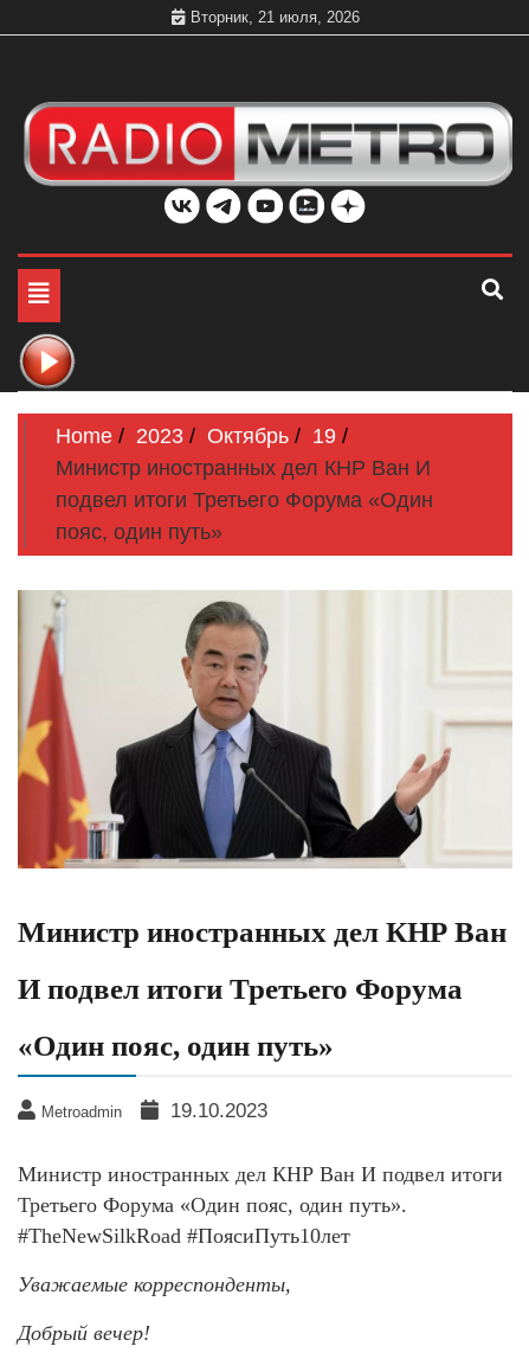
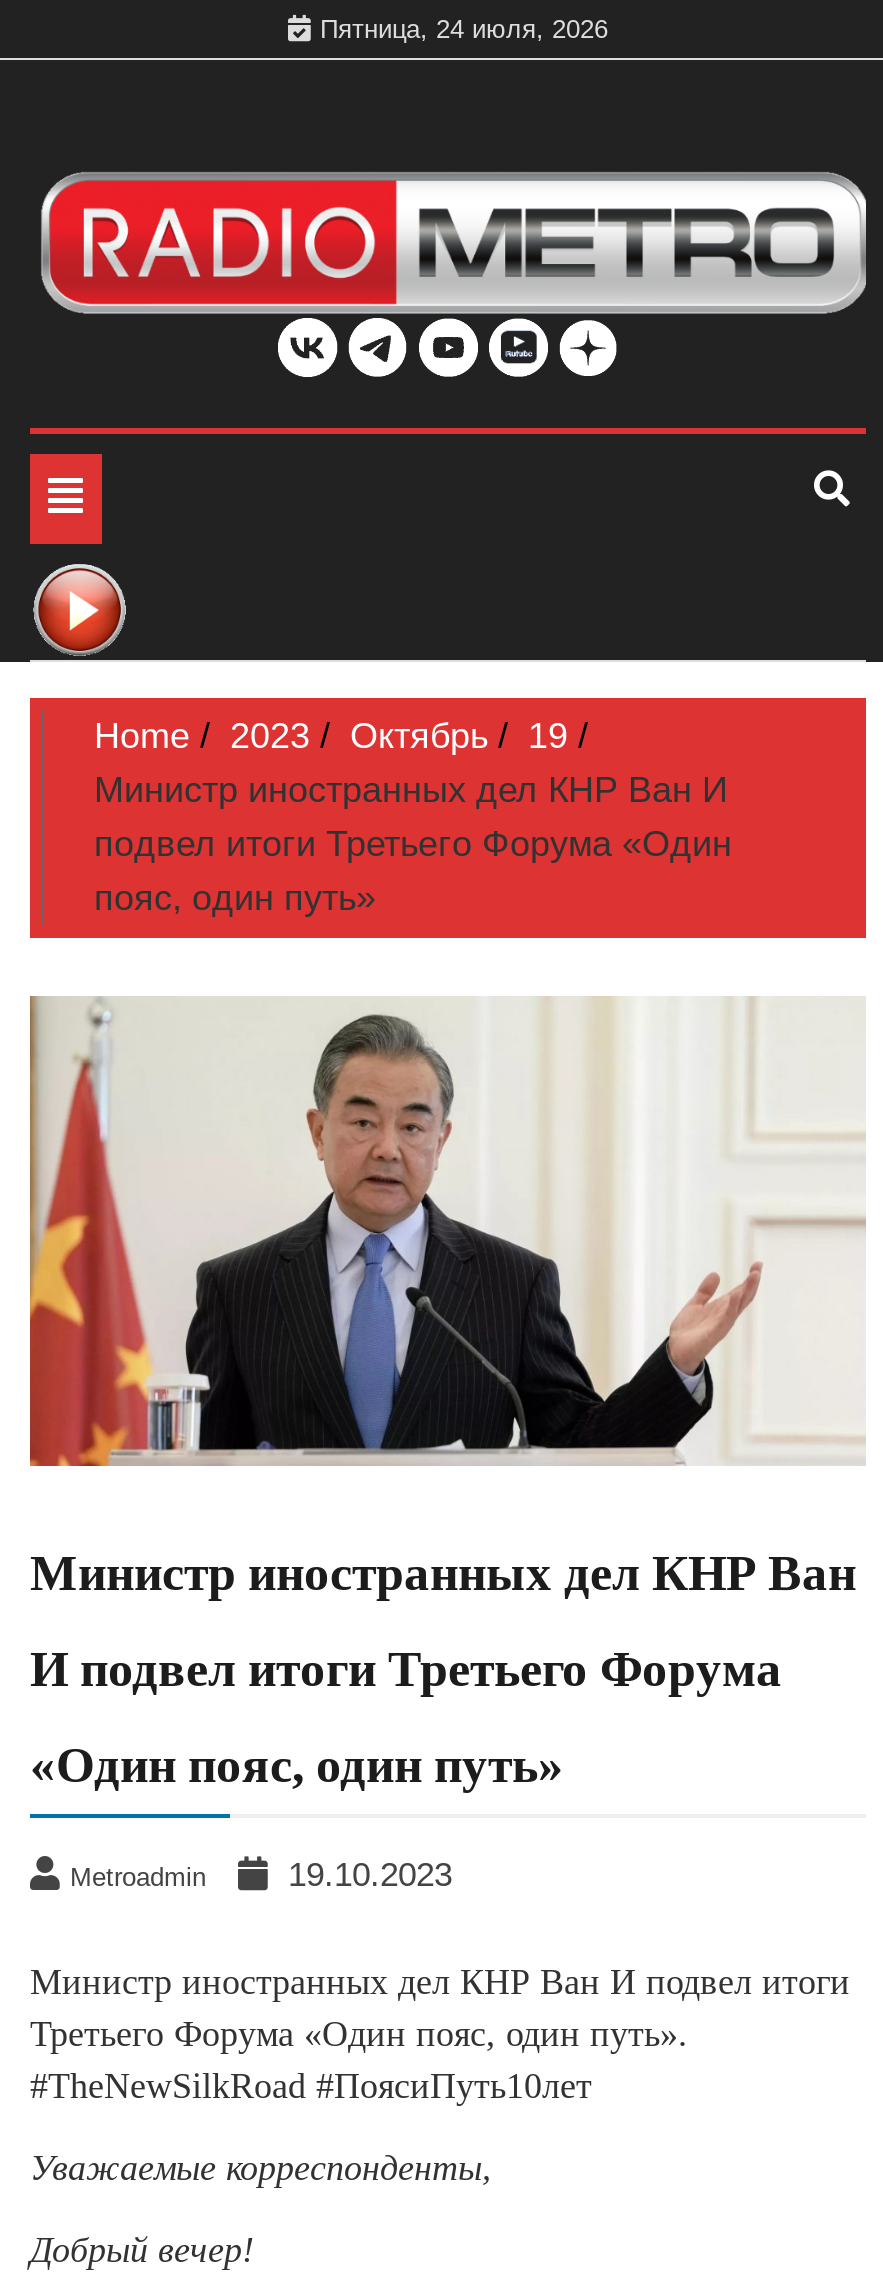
- Вторник, 21 июля, 2026
+ Пятница, 24 июля, 2026
